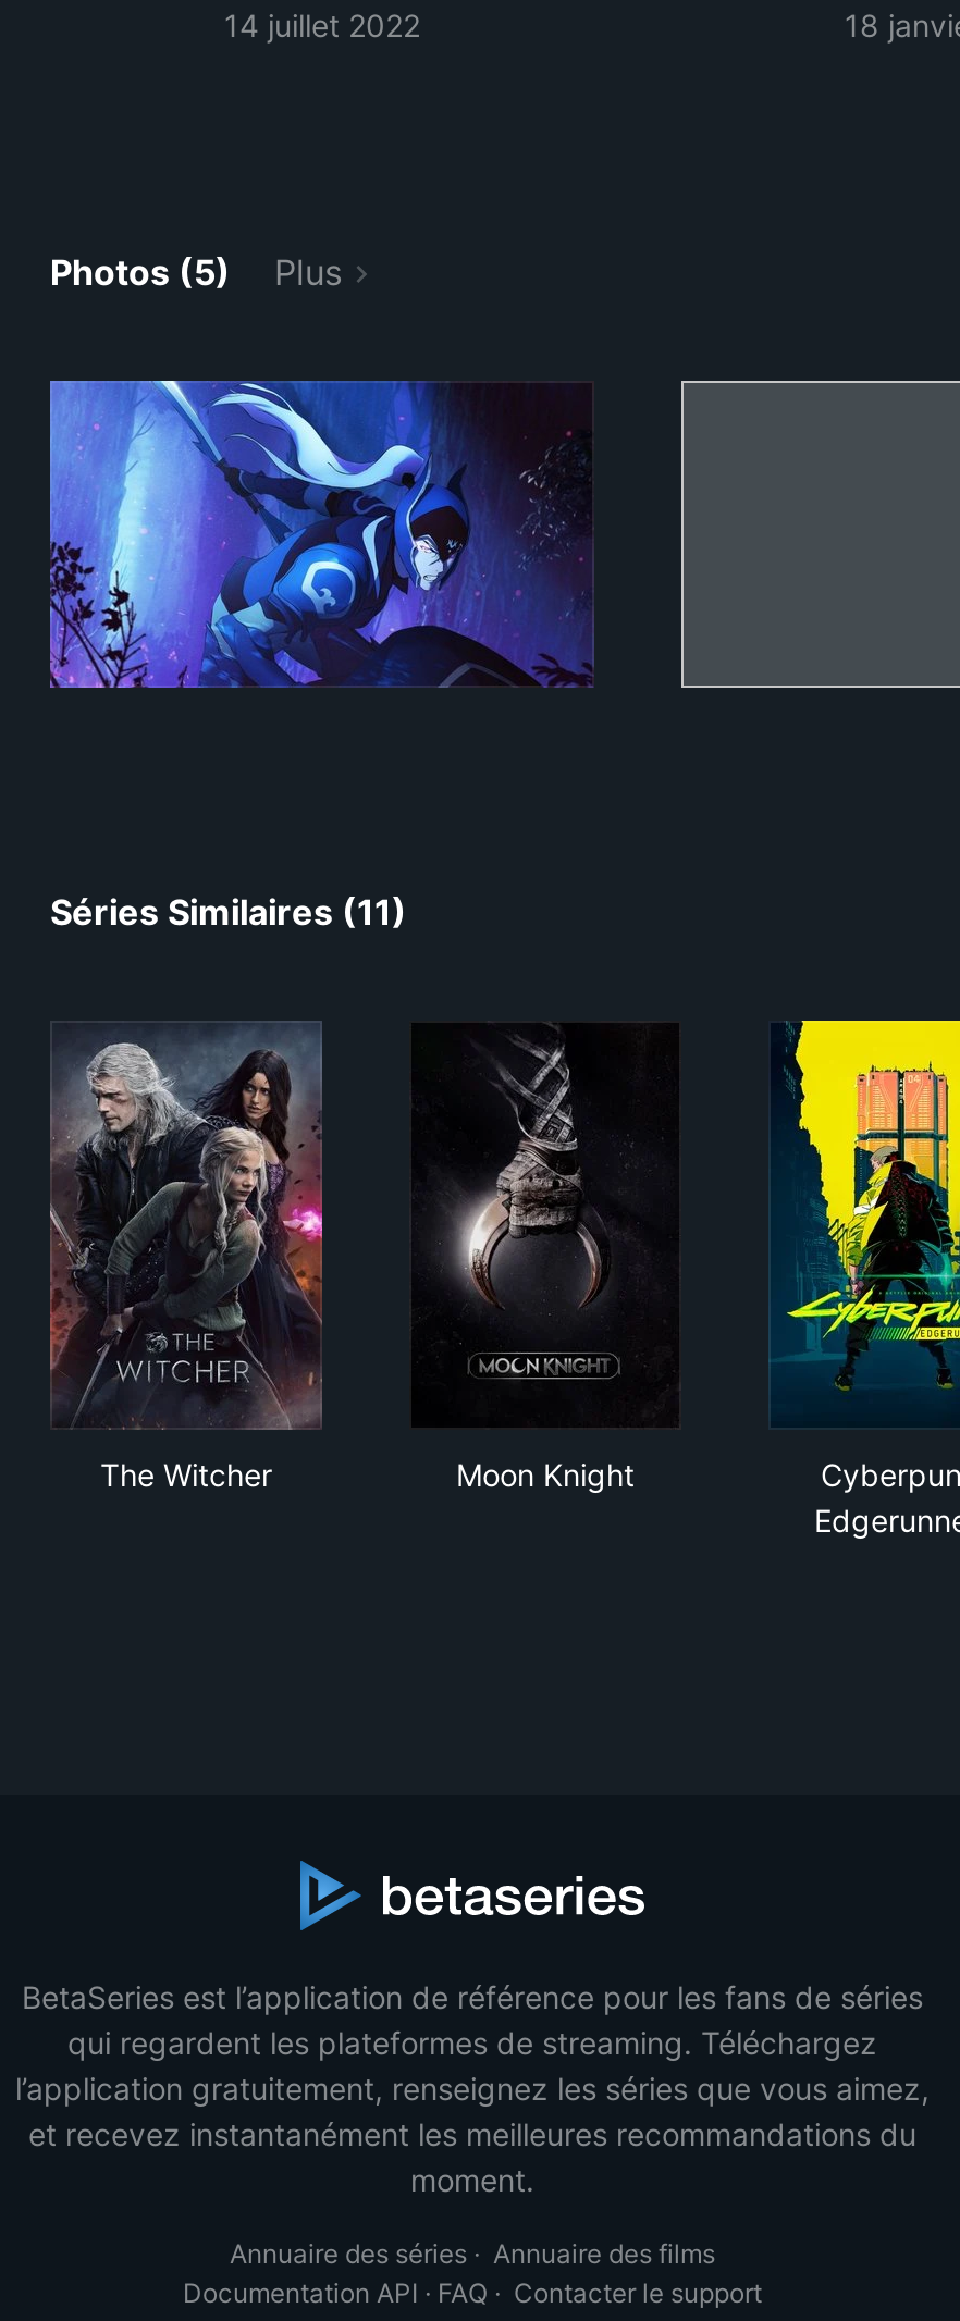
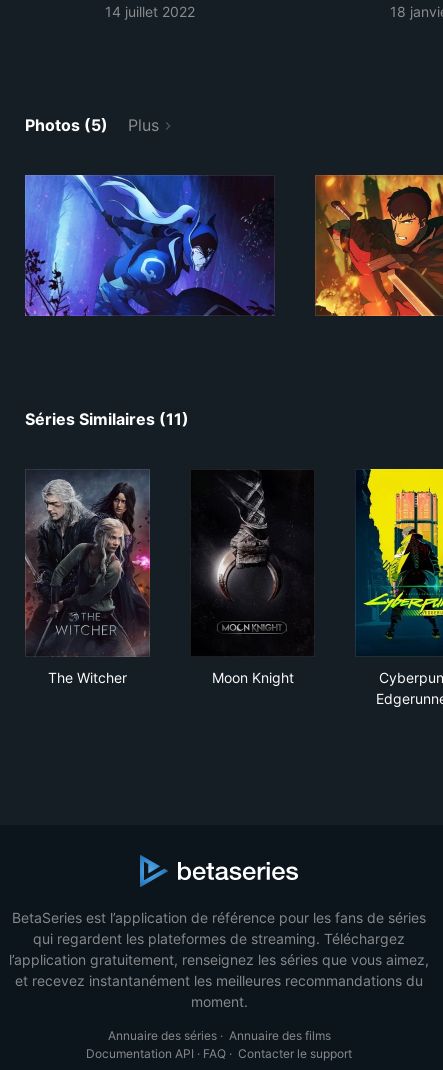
+ [image]
